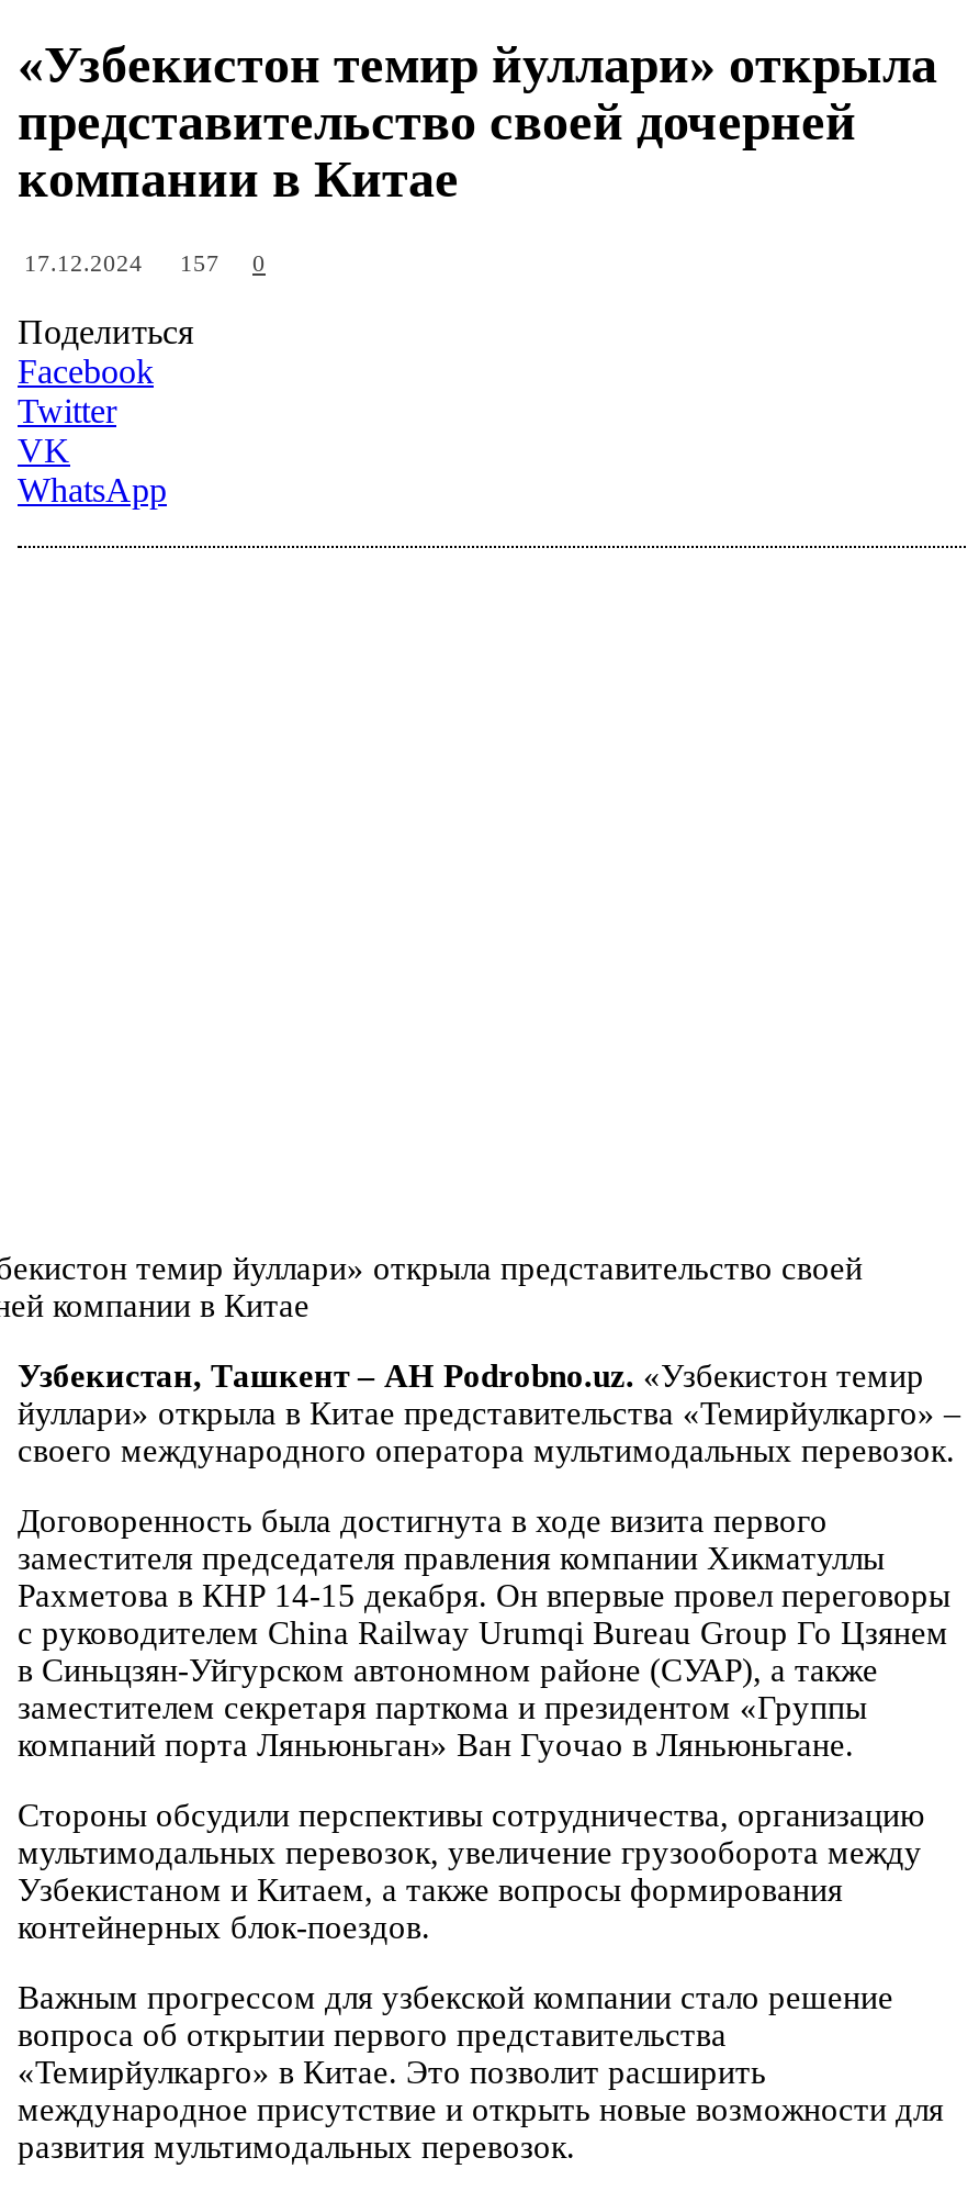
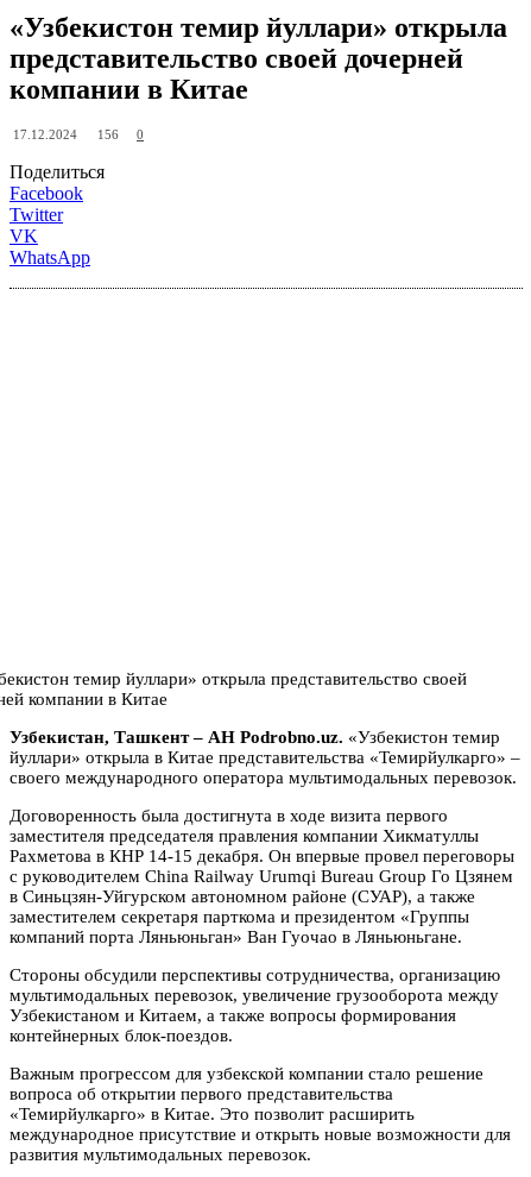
- 17.12.2024 157 0
+ 17.12.2024 156 0
